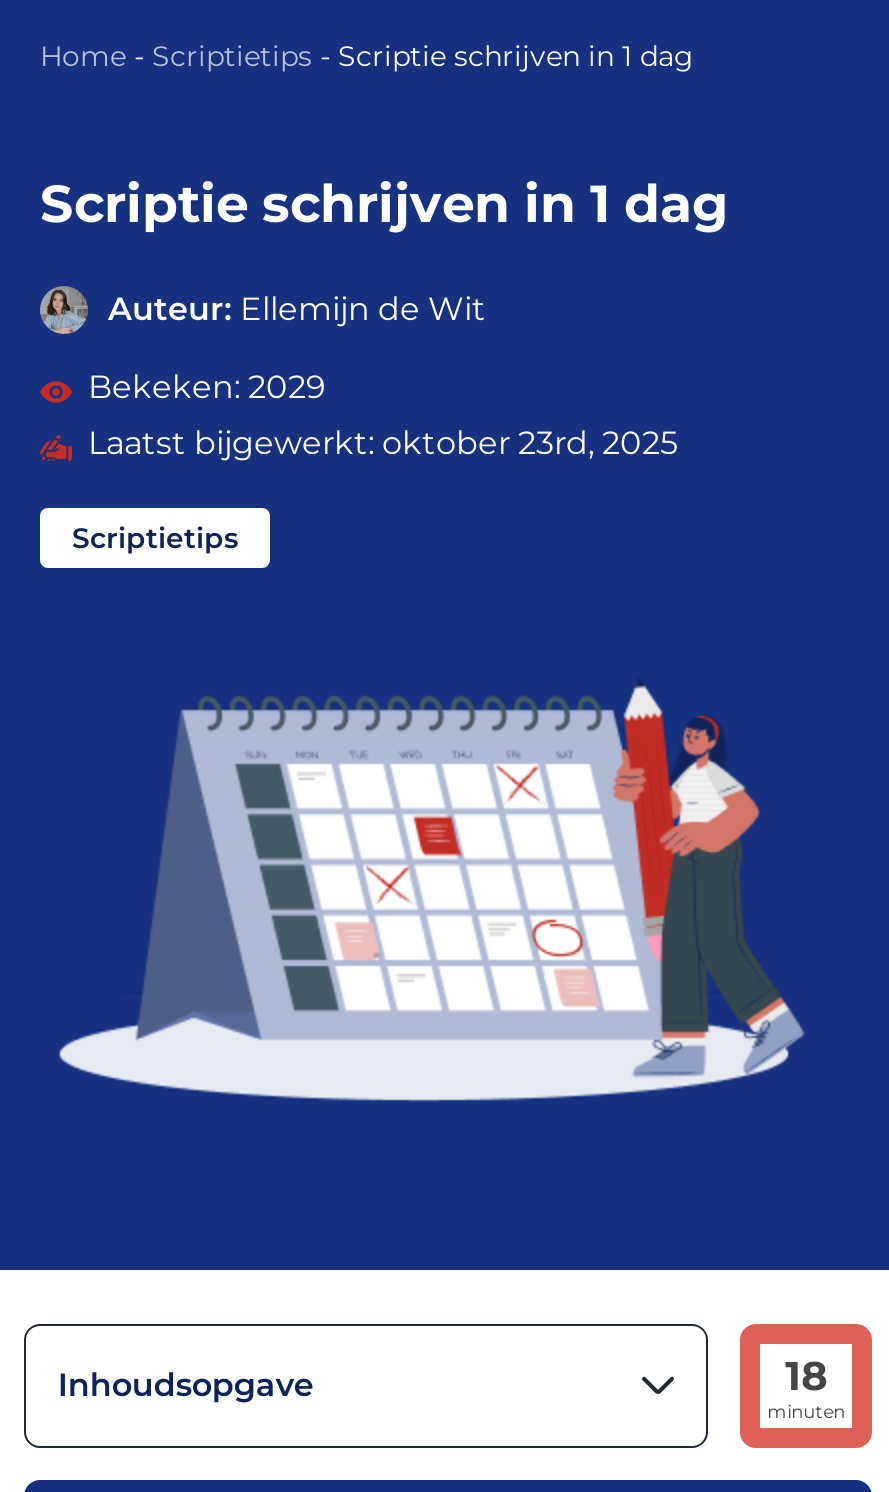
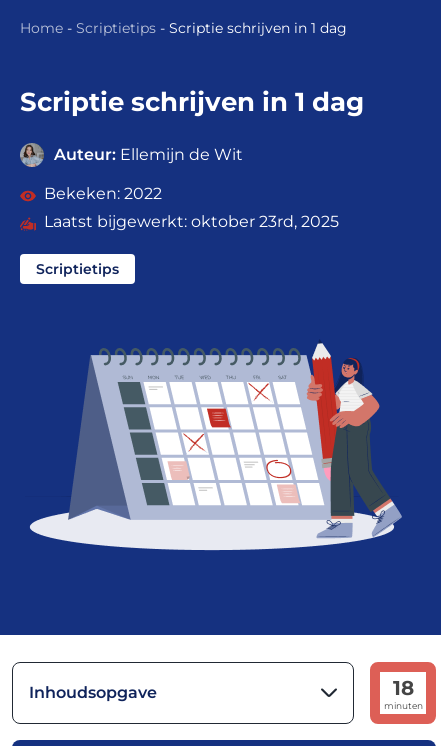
- 2029
+ 2022
